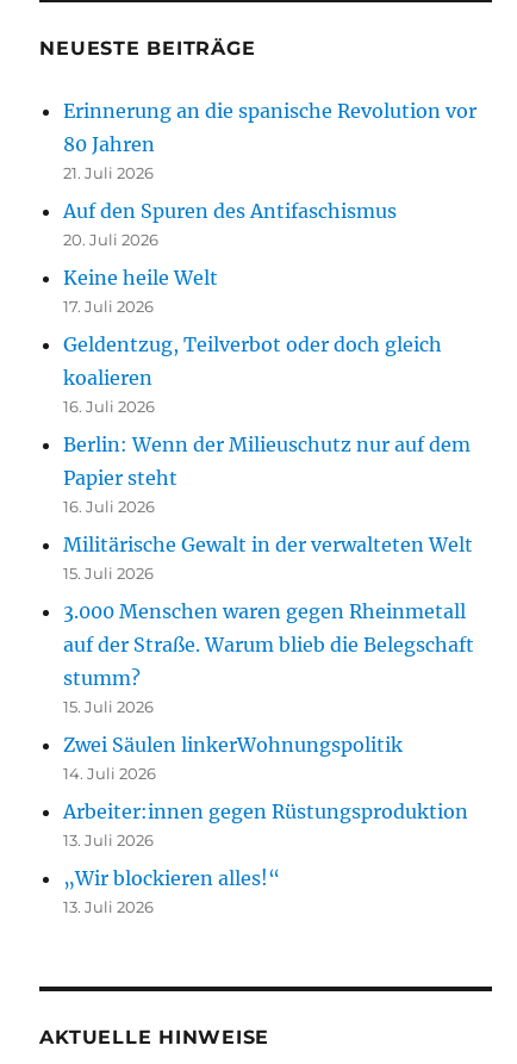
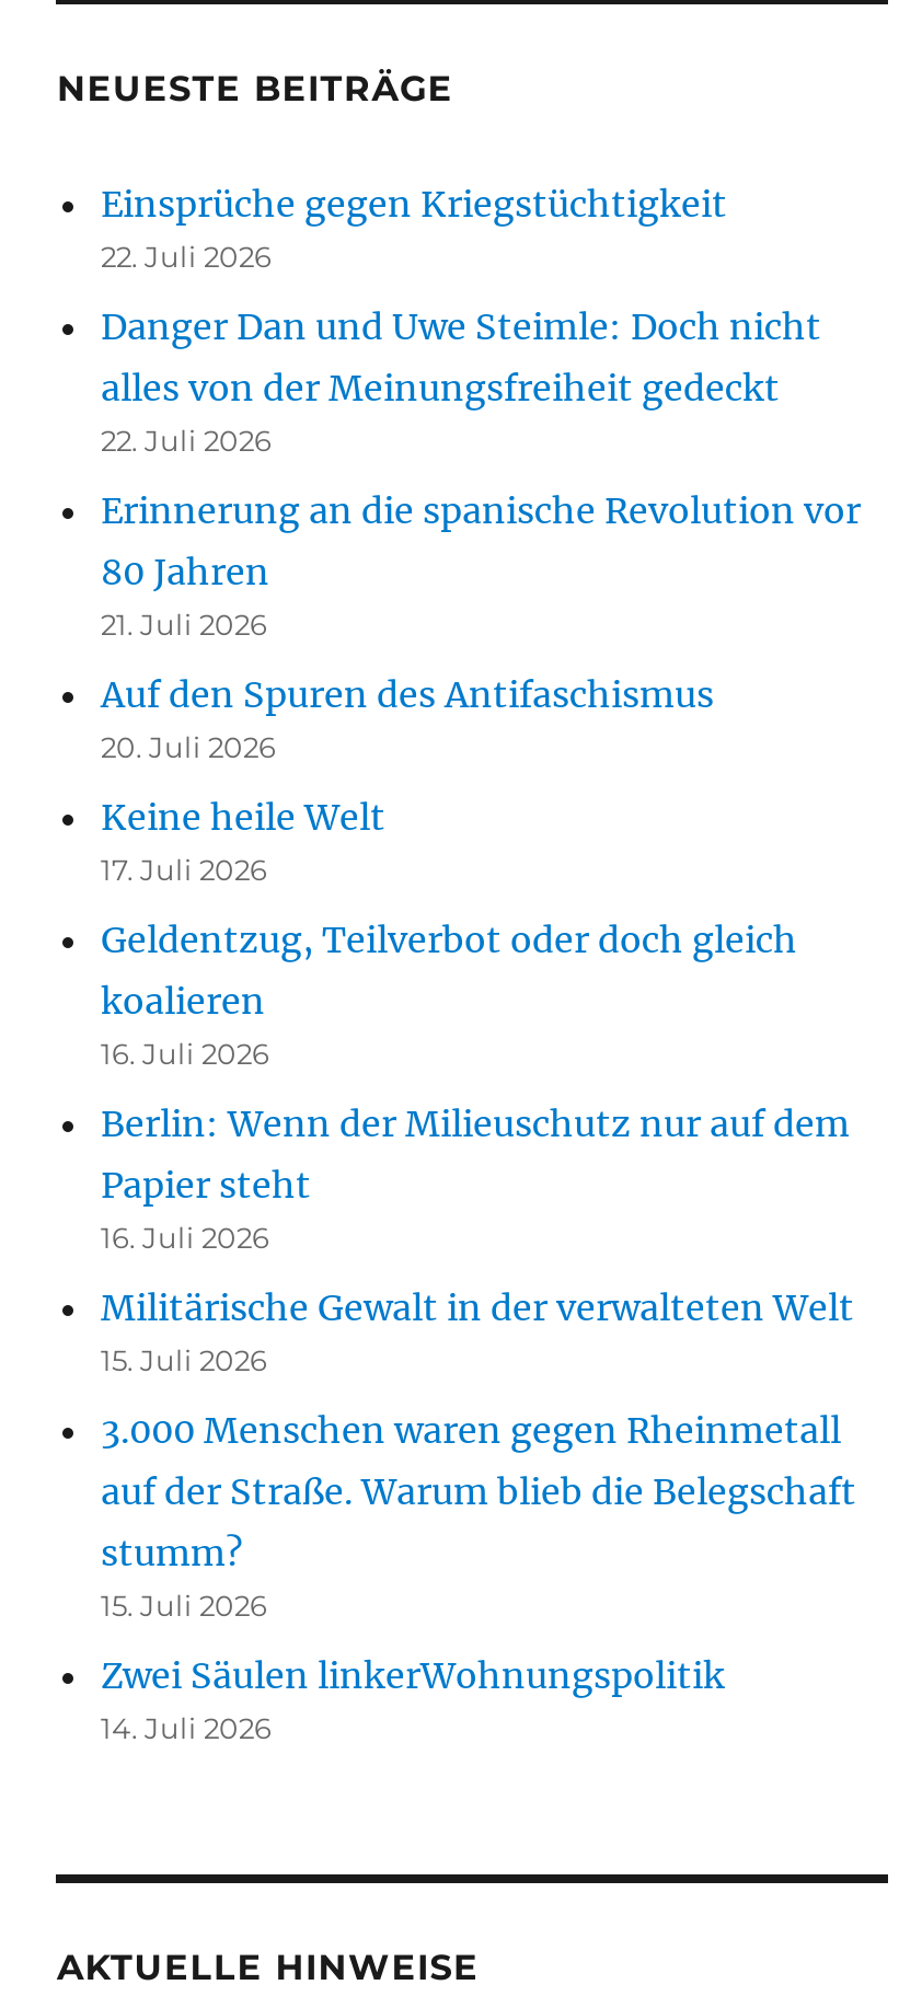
+ Einsprüche gegen Kriegstüchtigkeit
+ 22. Juli 2026
+ Danger Dan und Uwe Steimle: Doch nicht
+ alles von der Meinungsfreiheit gedeckt
+ 22. Juli 2026

moved down: Erinnerung an die spanische Revolution vor | 80 Jahren | 21. Juli 2026 | ... | Zwei Säulen linkerWohnungspolitik | 14. Juli 2026

- Arbeiter:innen gegen Rüstungsproduktion
- 13. Juli 2026
- „Wir blockieren alles!“
- 13. Juli 2026
